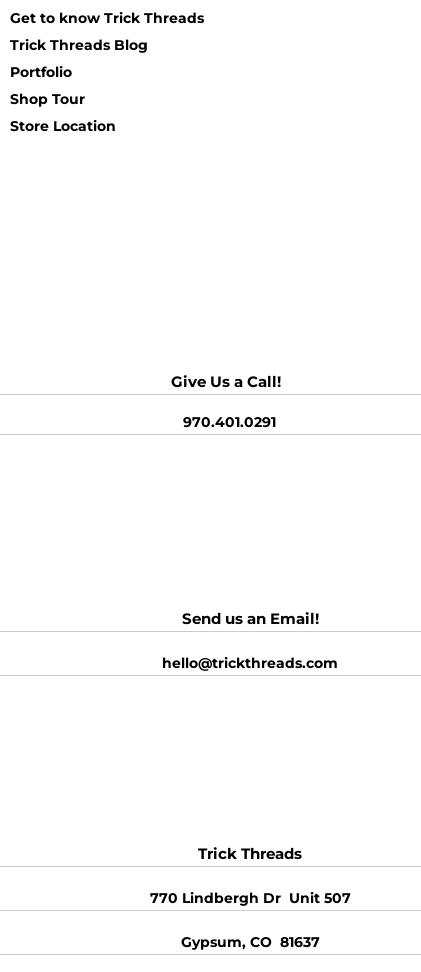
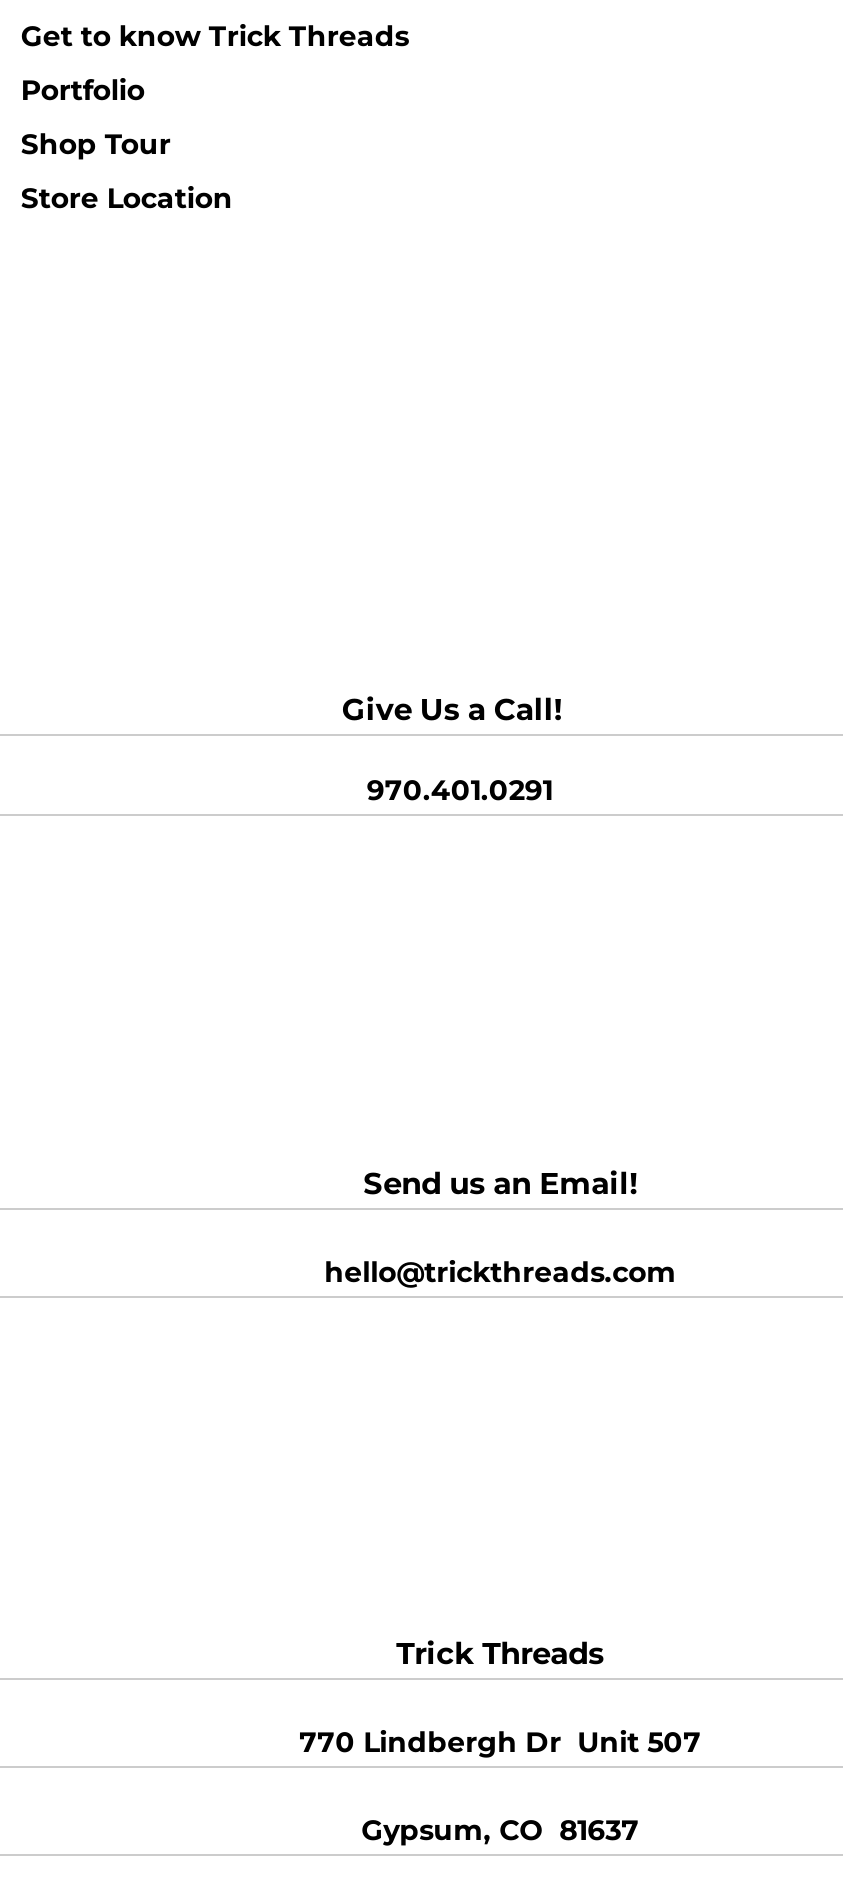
- Trick Threads Blog
